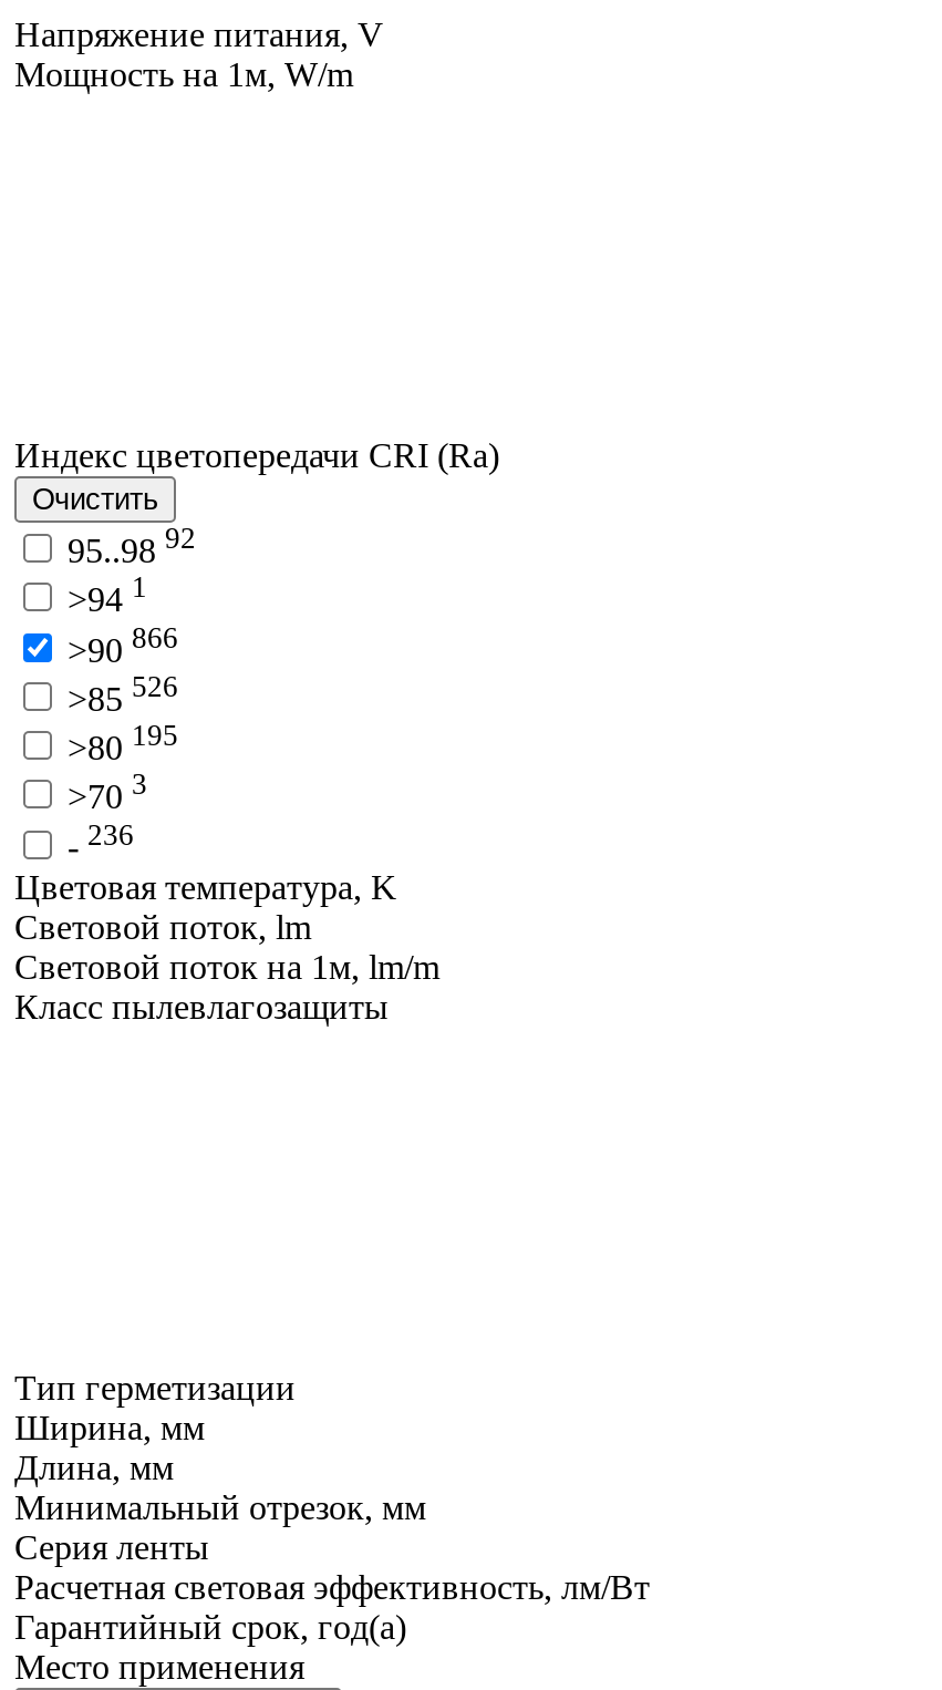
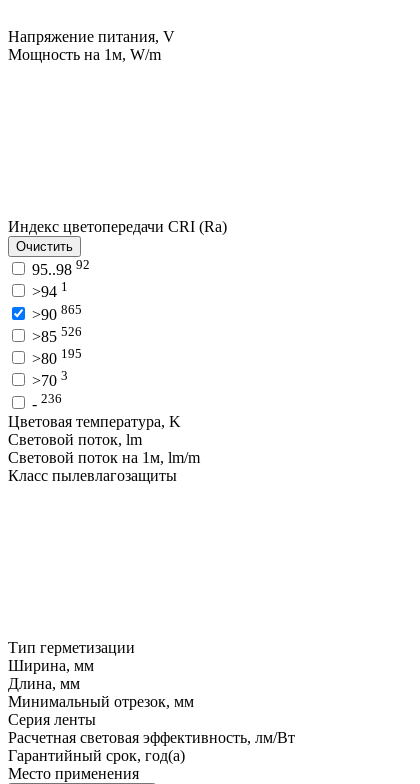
- >90 866
+ >90 865
